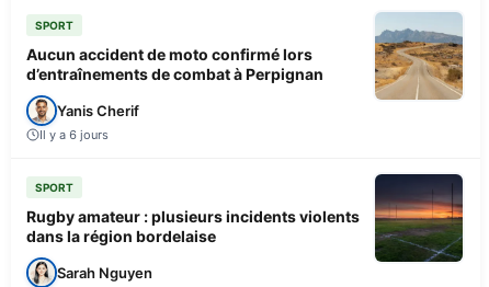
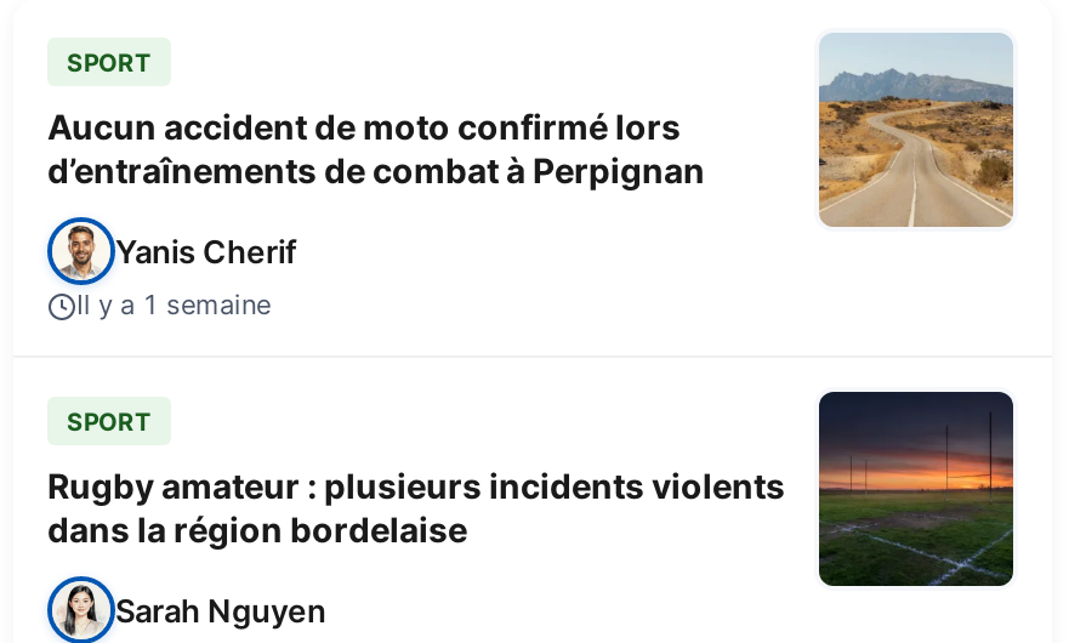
- Il y a 6 jours
+ Il y a 1 semaine
